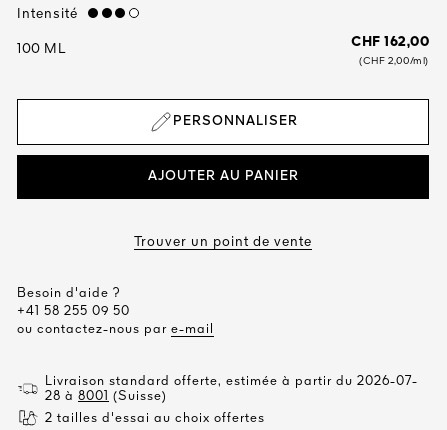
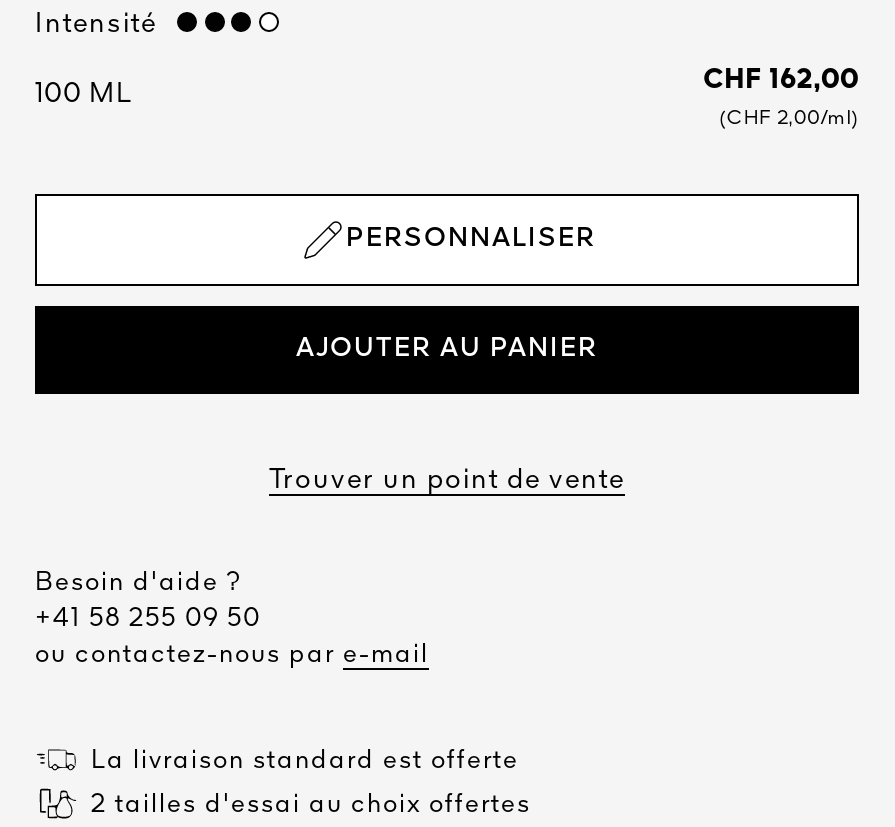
- Livraison standard offerte, estimée à partir du 2026-07-
- 28 à 8001 (Suisse)
+ La livraison standard est offerte
